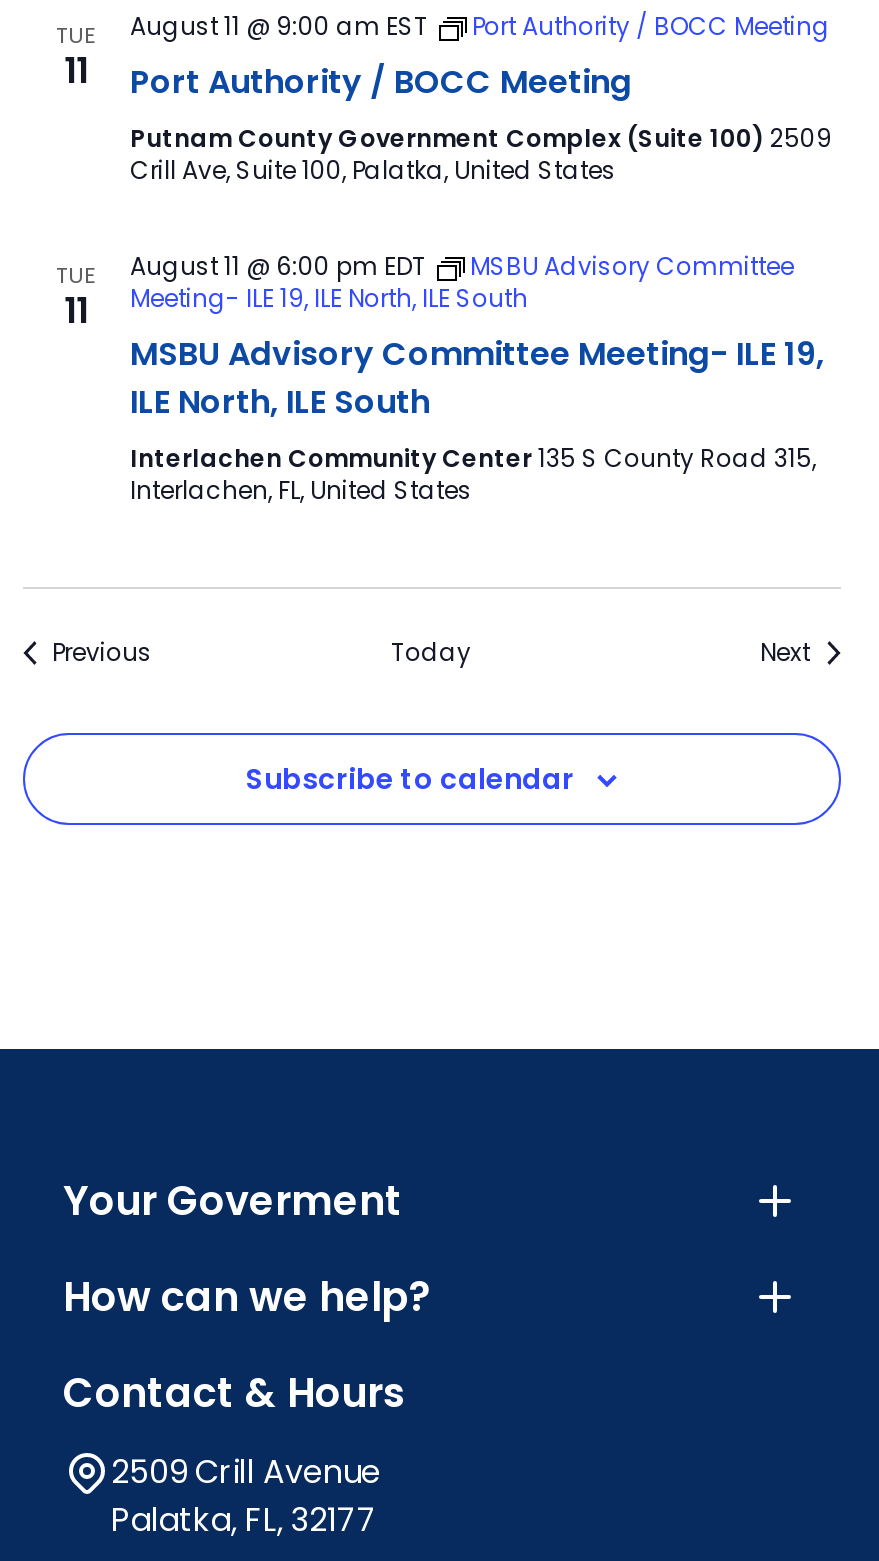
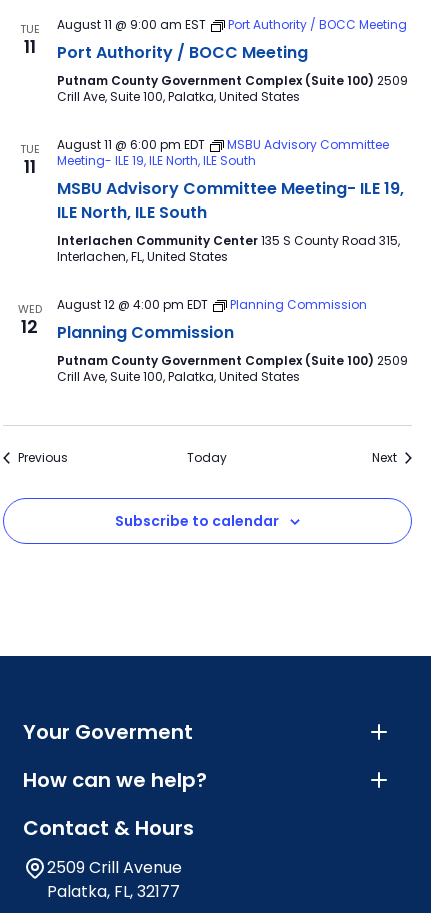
+ WED
+ 12

+ August 12 @ 4:00 pm EDT
+ Planning Commission
+ Planning Commission
+ Putnam County Government Complex (Suite 100) 2509
+ Crill Ave, Suite 100, Palatka, United States
